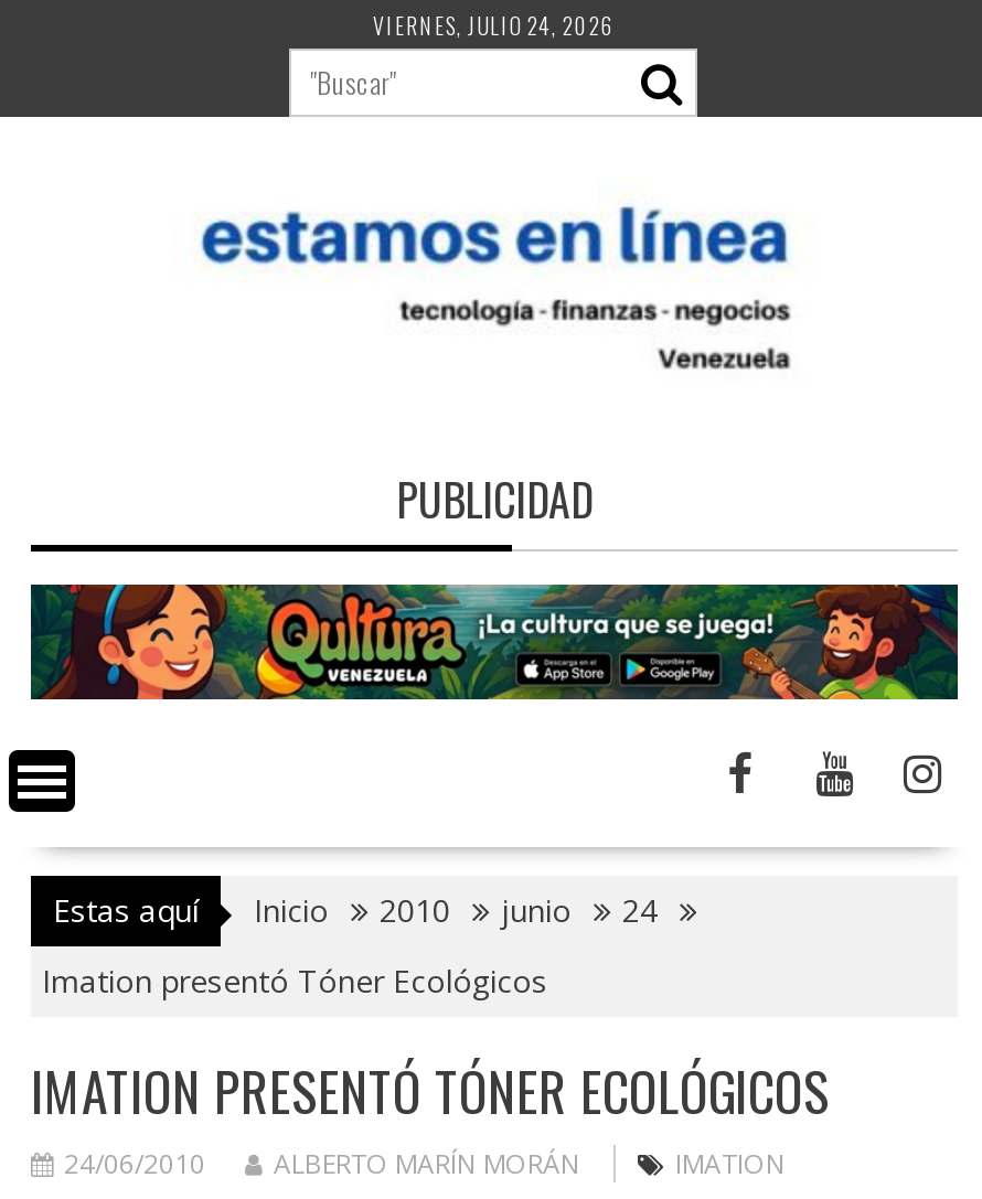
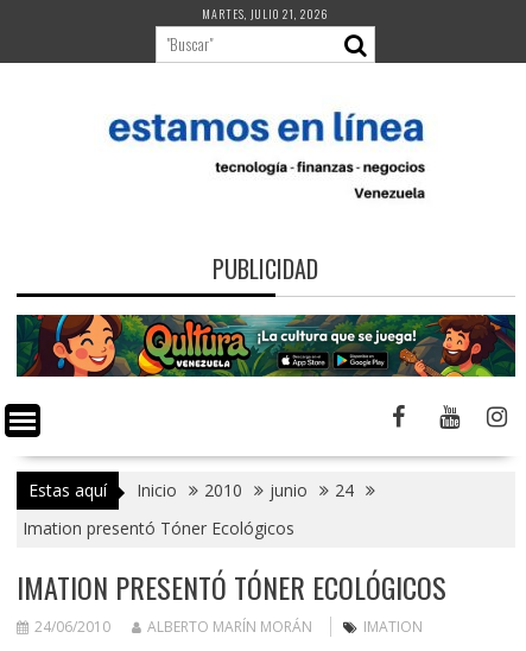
- VIERNES, JULIO 24, 2026
+ MARTES, JULIO 21, 2026
